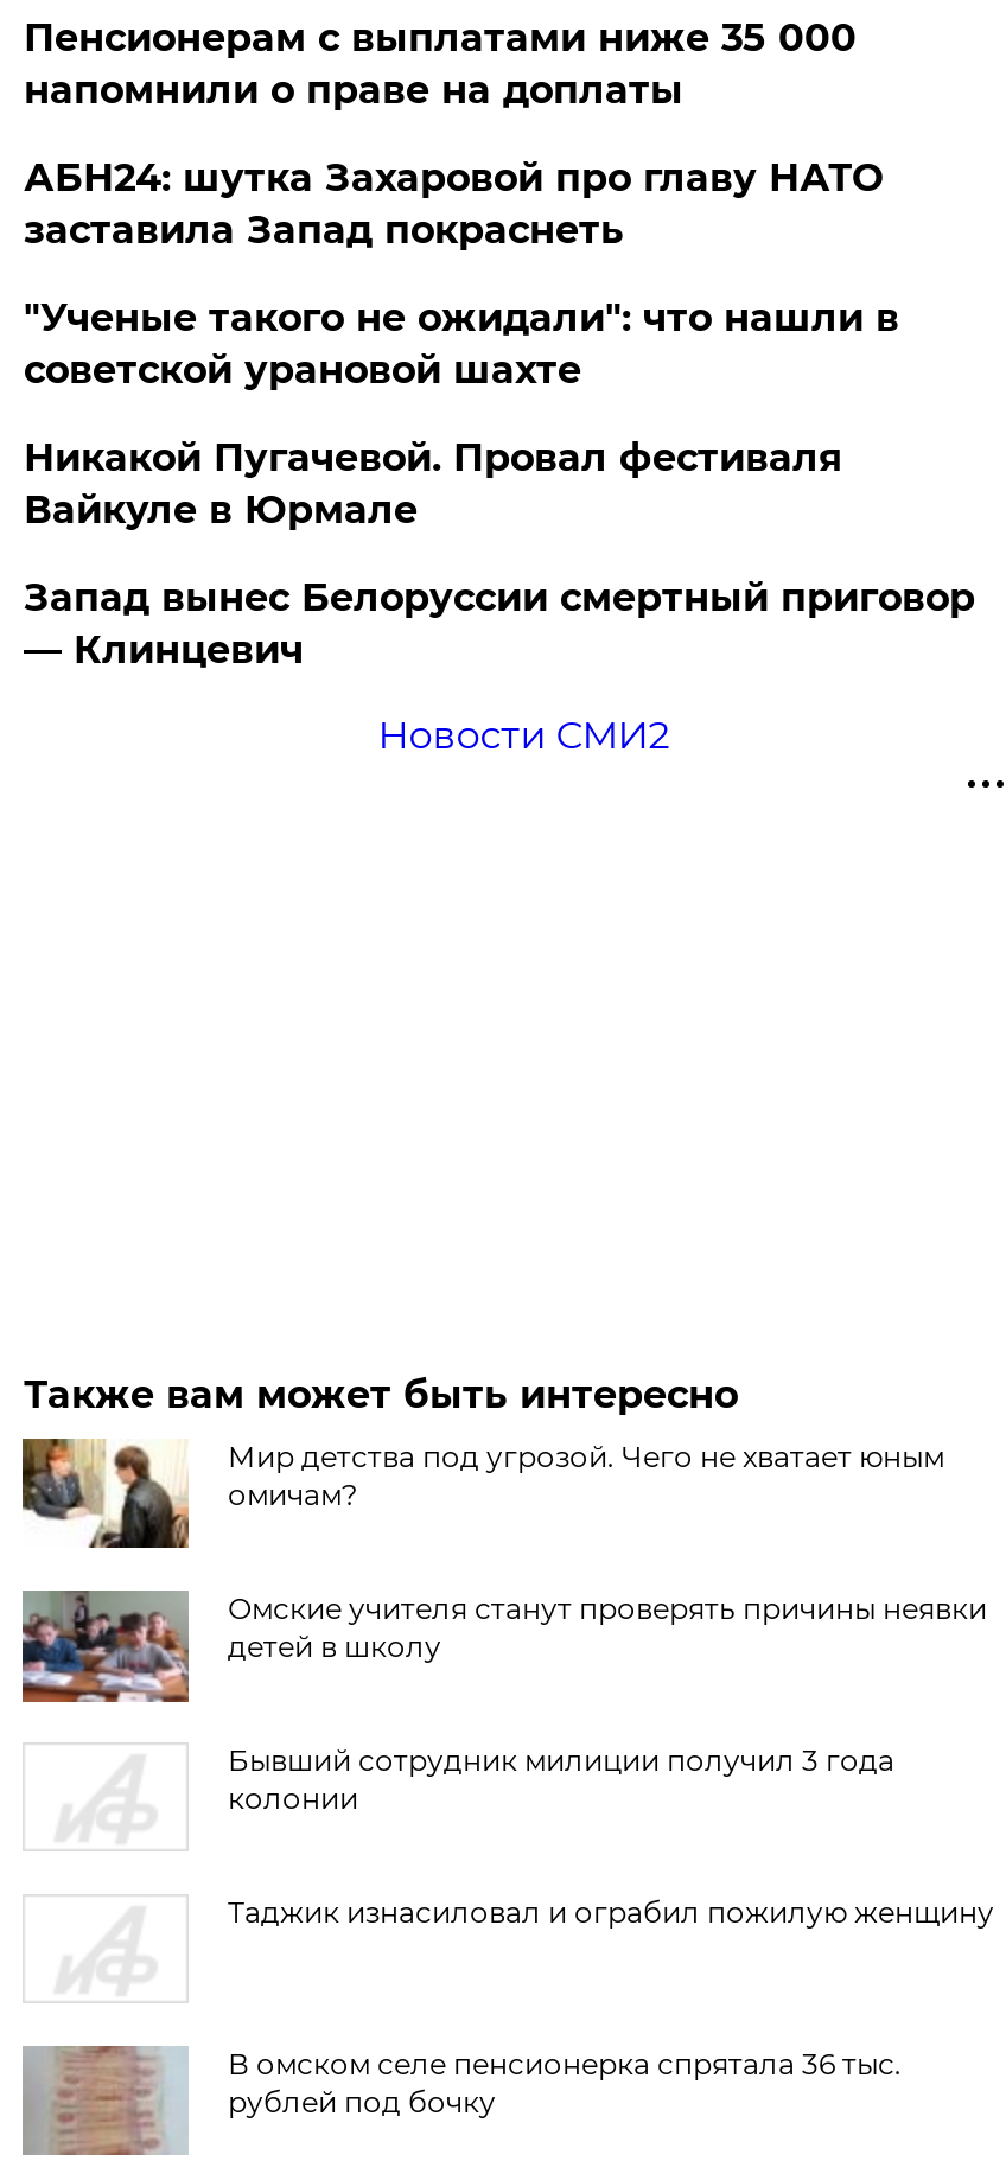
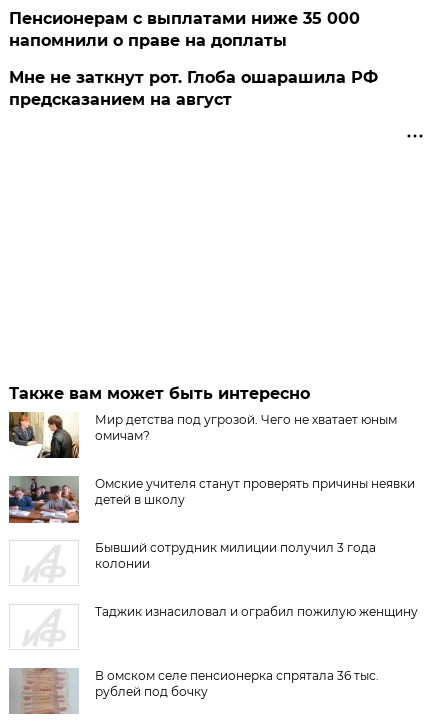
- АБН24: шутка Захаровой про главу НАТО
- заставила Запад покраснеть
- "Ученые такого не ожидали": что нашли в
- советской урановой шахте
- Никакой Пугачевой. Провал фестиваля
- Вайкуле в Юрмале
- Запад вынес Белоруссии смертный приговор
- — Клинцевич
- Новости СМИ2
+ Мне не заткнут рот. Глоба ошарашила РФ
+ предсказанием на август
